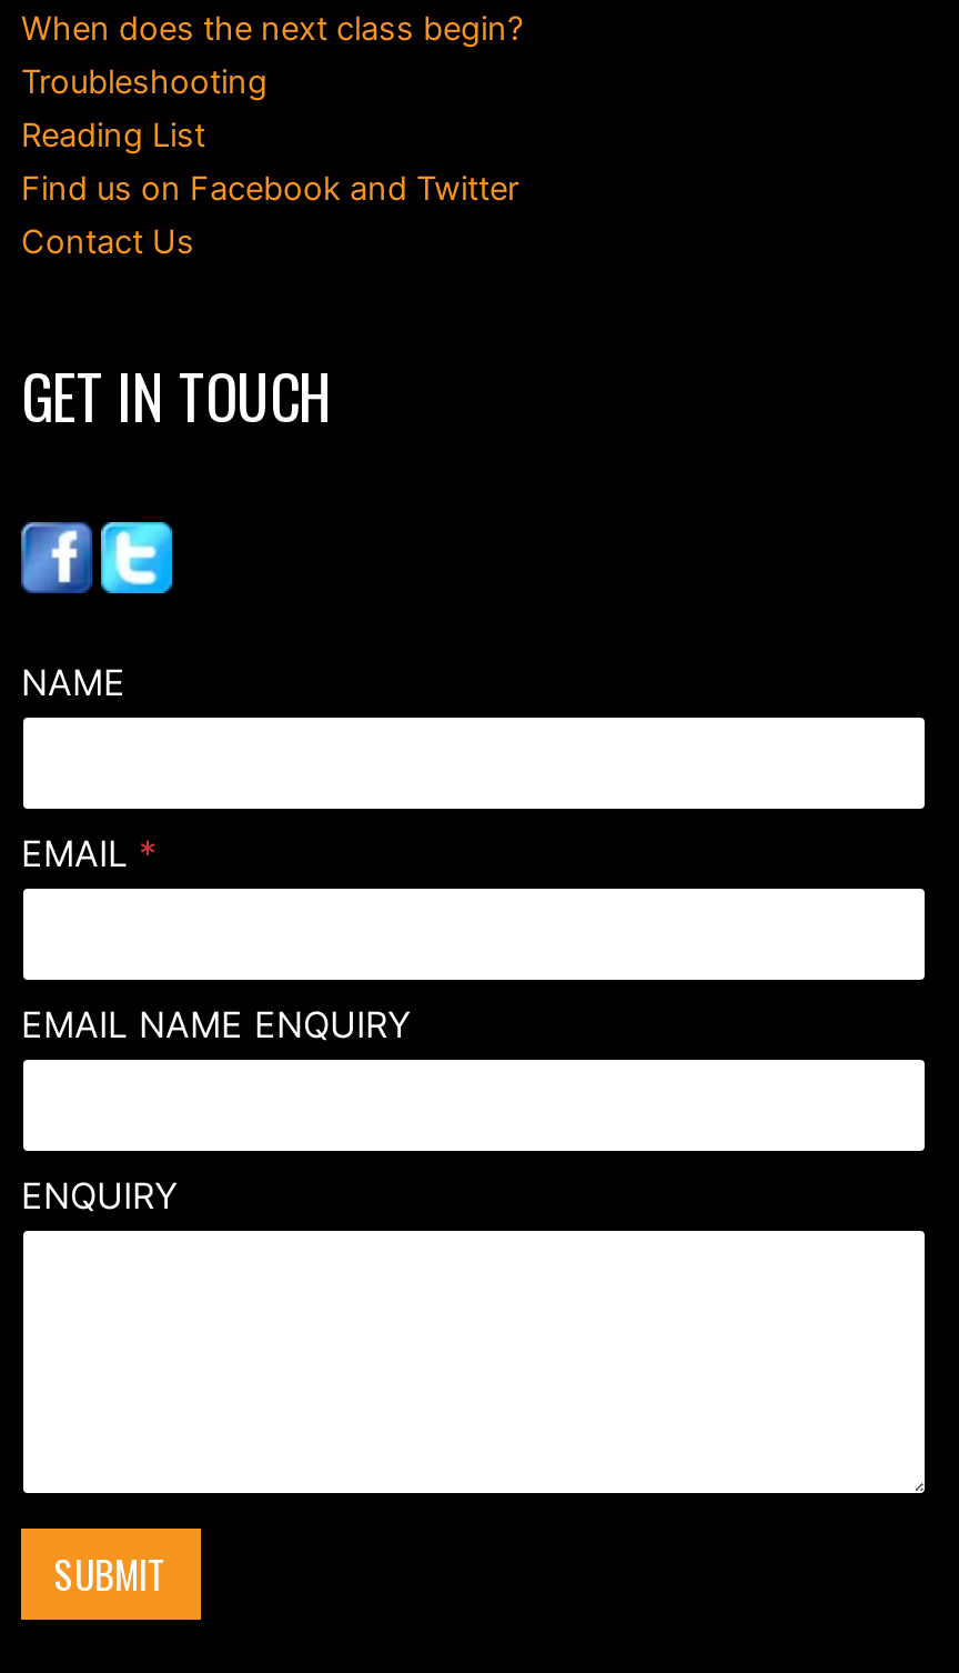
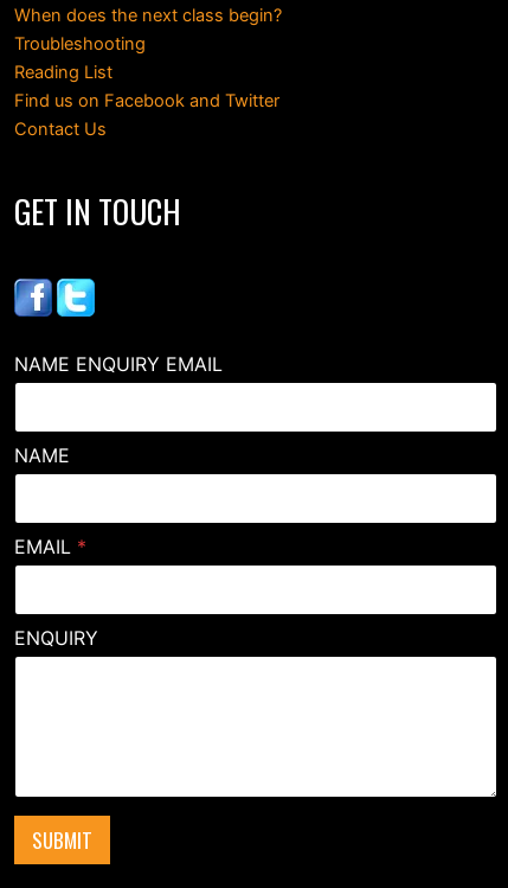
+ NAME ENQUIRY EMAIL

moved down: NAME | EMAIL *

- EMAIL NAME ENQUIRY
